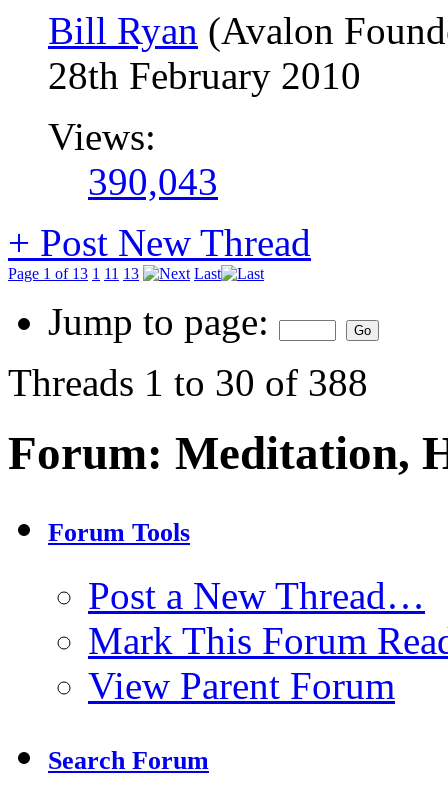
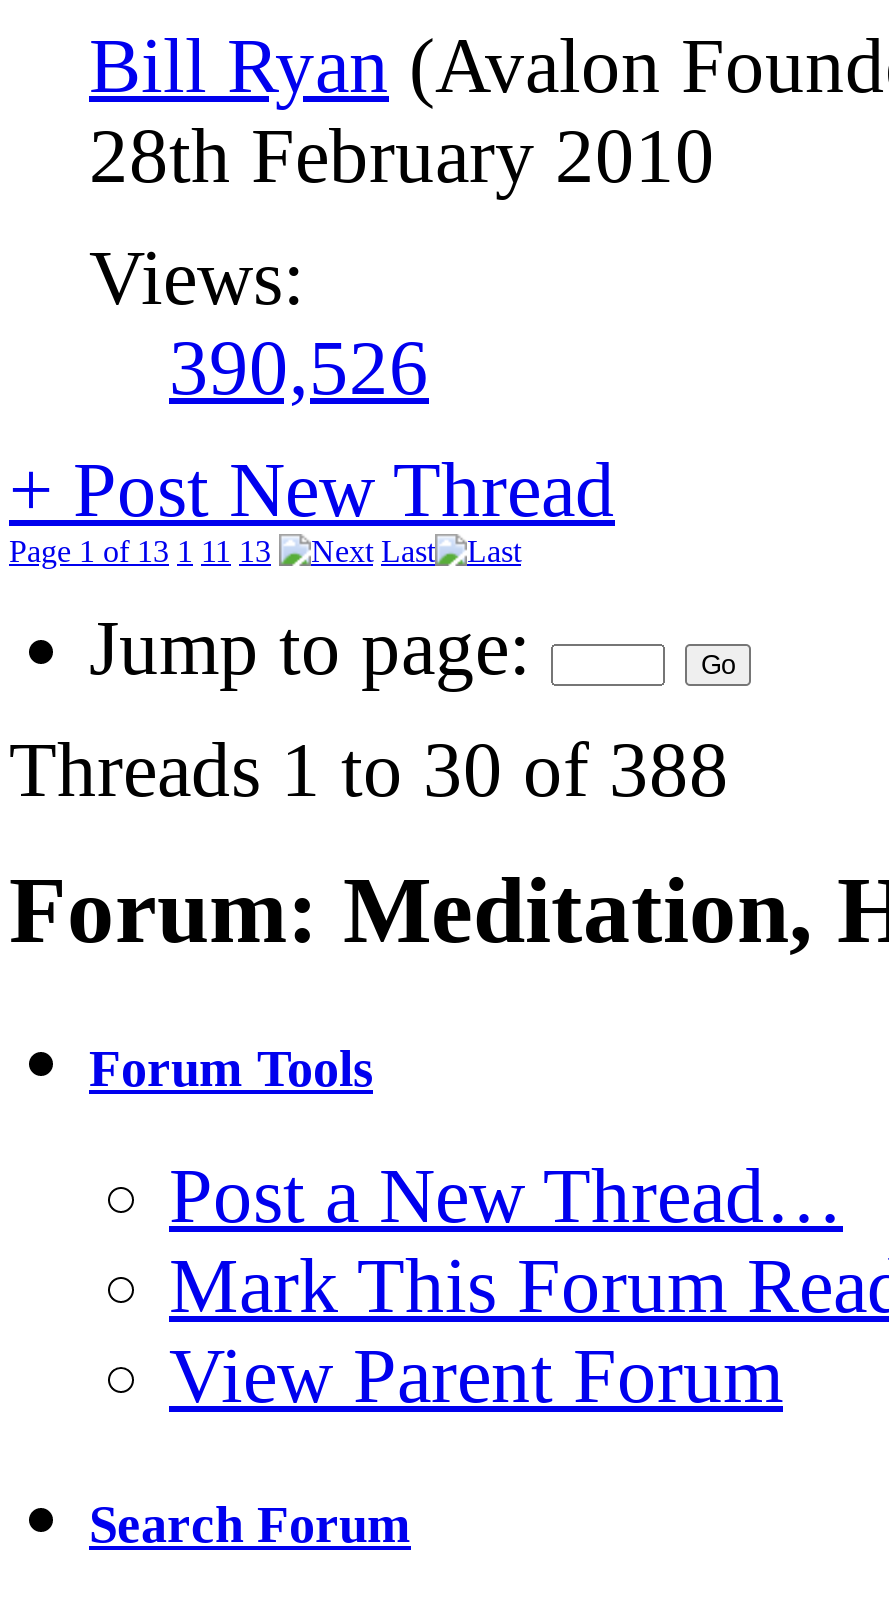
- 390,043
+ 390,526
